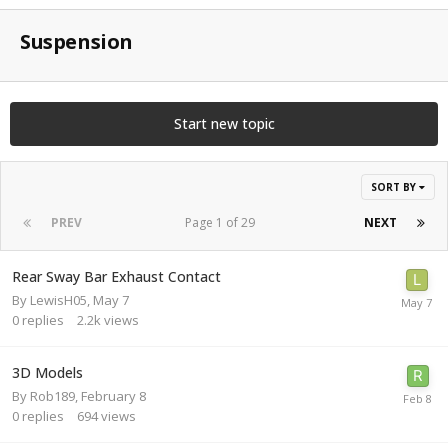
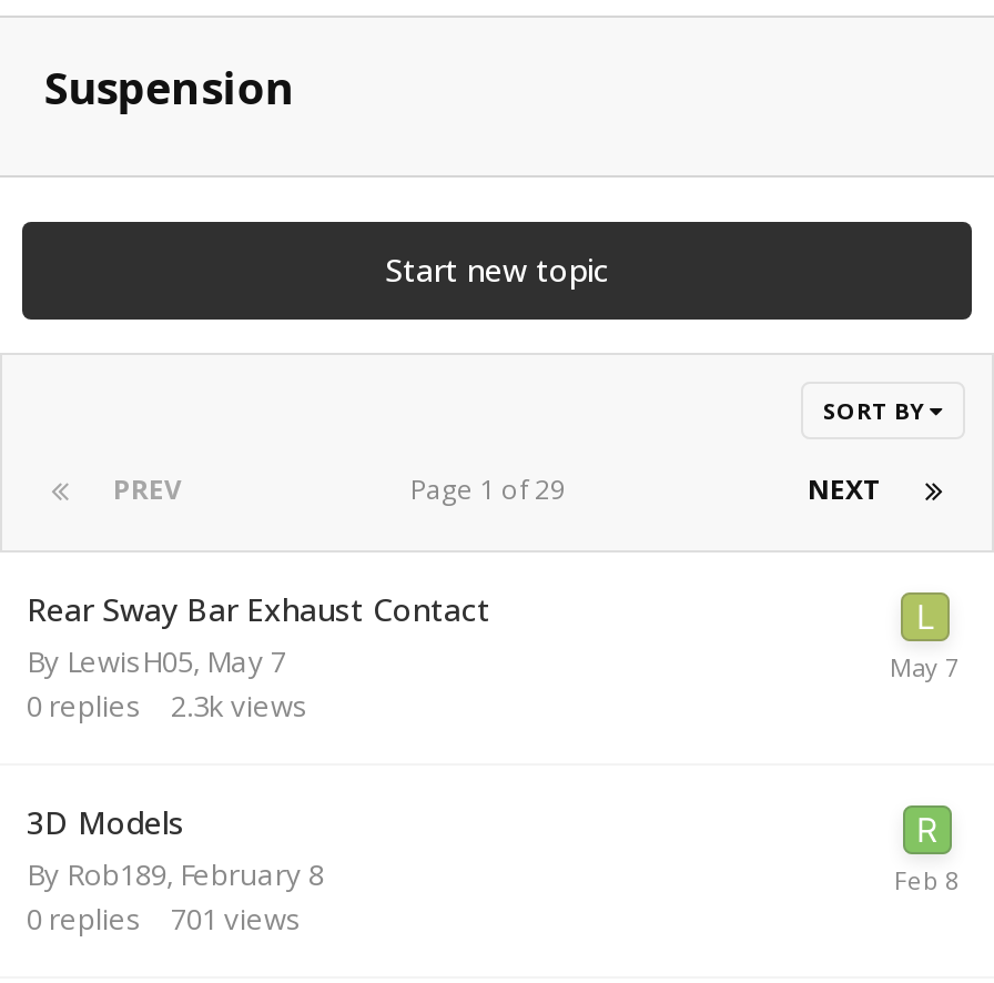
- 0 replies 2.2k views
+ 0 replies 2.3k views

- 0 replies 694 views
+ 0 replies 701 views
